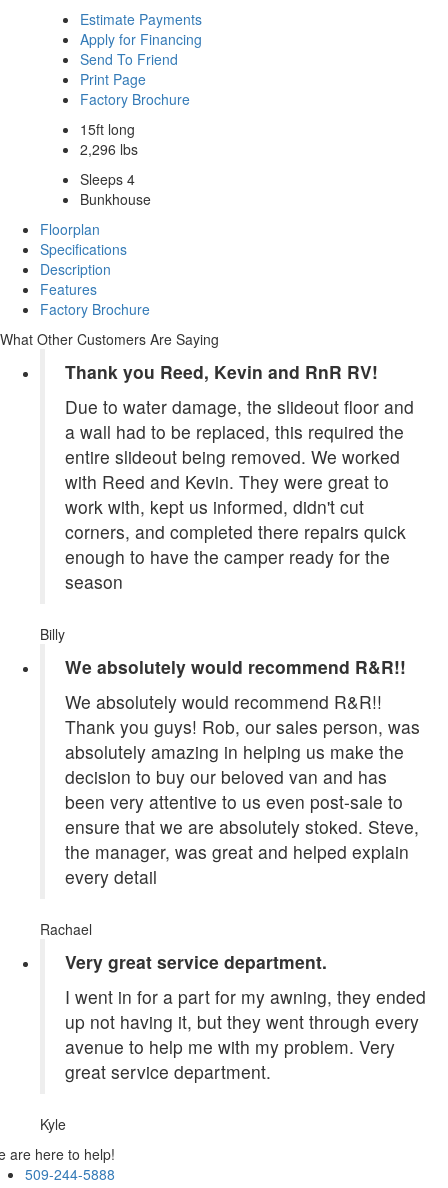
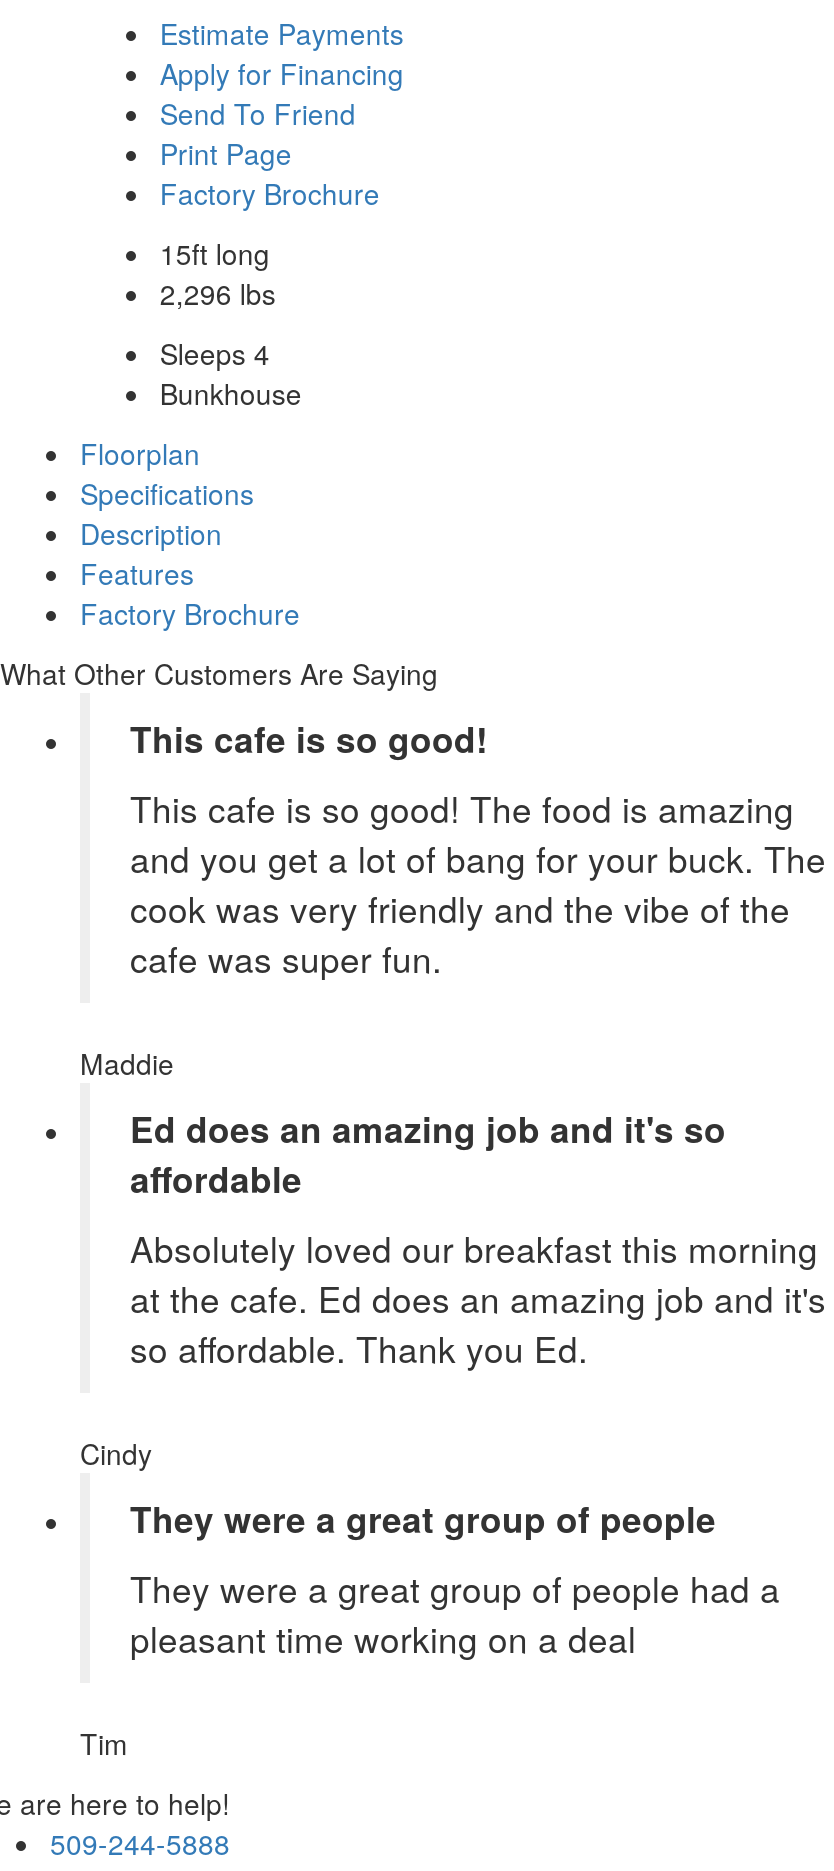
- Thank you Reed, Kevin and RnR RV!
- Due to water damage, the slideout floor and
- a wall had to be replaced, this required the
- entire slideout being removed. We worked
- with Reed and Kevin. They were great to
- work with, kept us informed, didn't cut
- corners, and completed there repairs quick
- enough to have the camper ready for the
- season
+ This cafe is so good!
+ This cafe is so good! The food is amazing
+ and you get a lot of bang for your buck. The
+ cook was very friendly and the vibe of the
+ cafe was super fun.

- Billy
- We absolutely would recommend R&R!!
- We absolutely would recommend R&R!!
- Thank you guys! Rob, our sales person, was
- absolutely amazing in helping us make the
- decision to buy our beloved van and has
- been very attentive to us even post-sale to
- ensure that we are absolutely stoked. Steve,
- the manager, was great and helped explain
- every detail
+ Maddie
+ Ed does an amazing job and it's so
+ affordable
+ Absolutely loved our breakfast this morning
+ at the cafe. Ed does an amazing job and it's
+ so affordable. Thank you Ed.

- Rachael
- Very great service department.
- I went in for a part for my awning, they ended
- up not having it, but they went through every
- avenue to help me with my problem. Very
- great service department.
+ Cindy
+ They were a great group of people
+ They were a great group of people had a
+ pleasant time working on a deal

- Kyle
+ Tim
